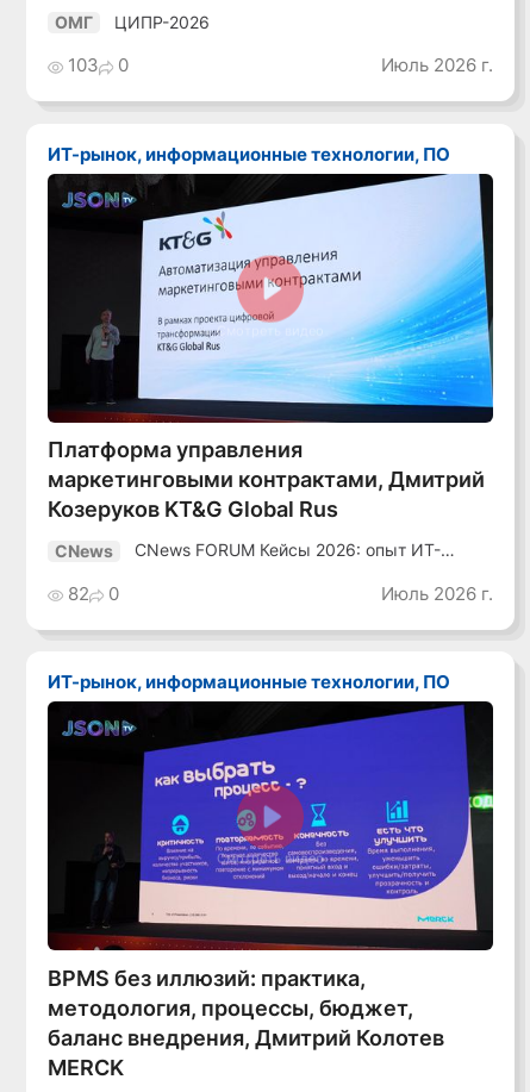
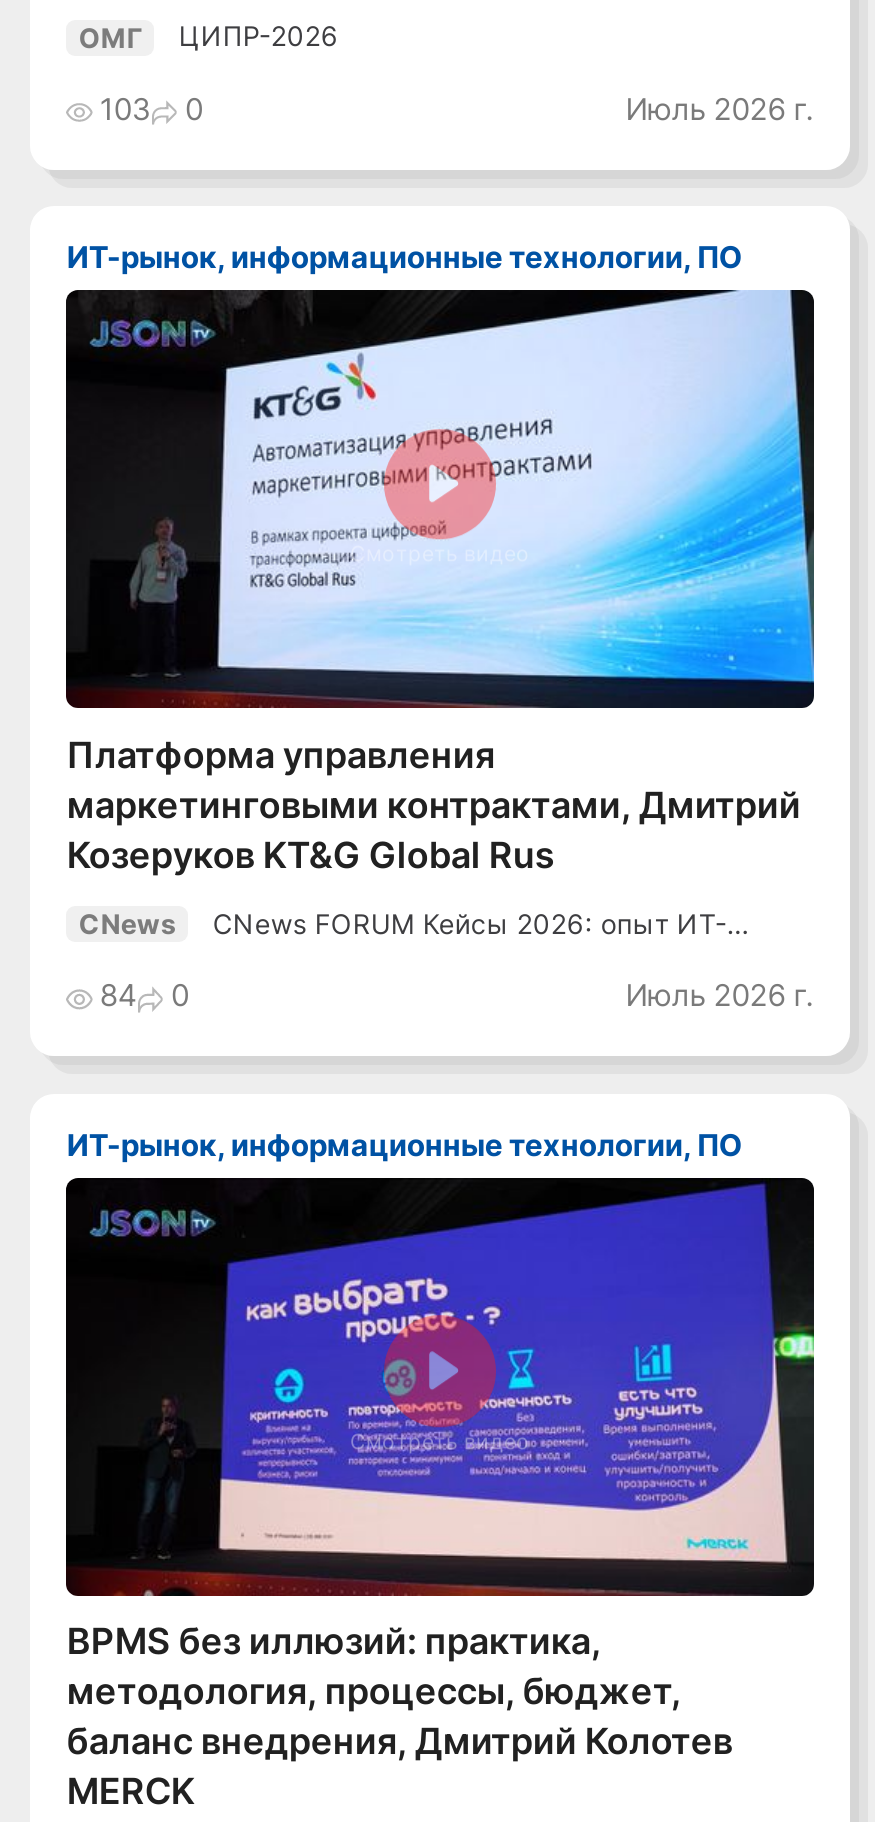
- 82 0
+ 84 0
